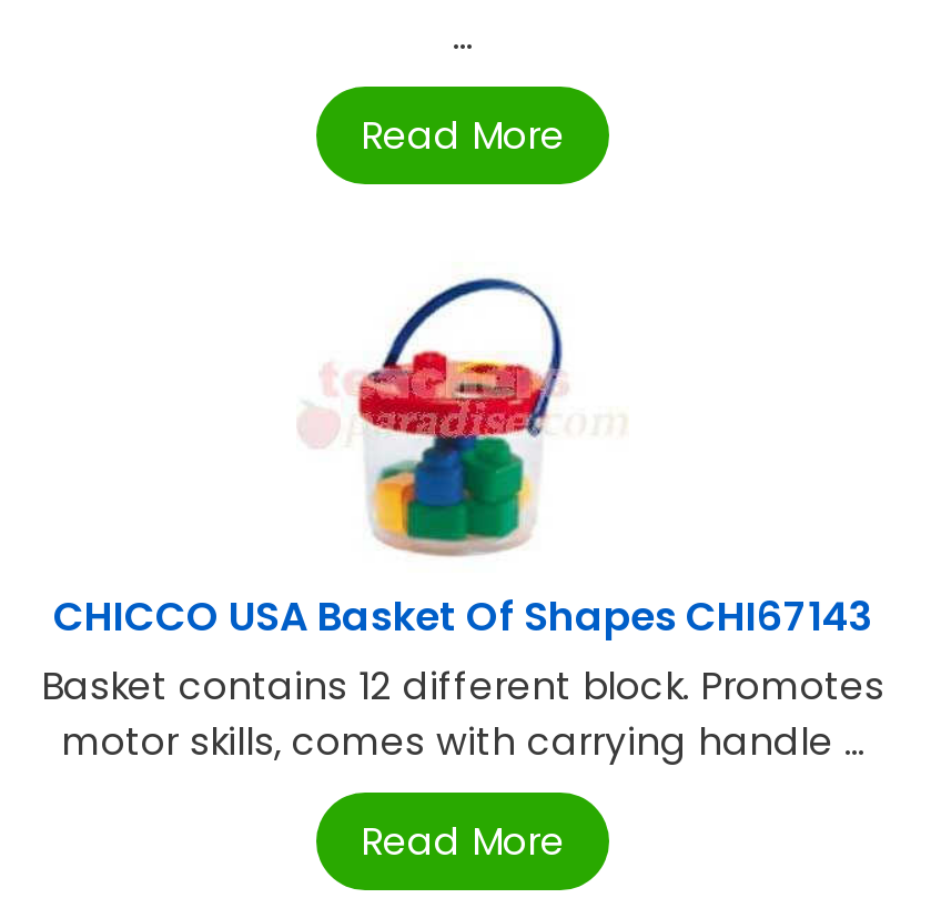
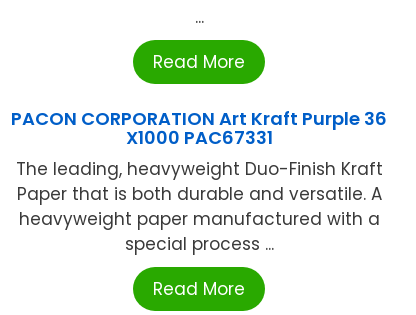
- CHICCO USA Basket Of Shapes CHI67143
- Basket contains 12 different block. Promotes
- motor skills, comes with carrying handle ...
+ PACON CORPORATION Art Kraft Purple 36
+ X1000 PAC67331
+ The leading, heavyweight Duo-Finish Kraft
+ Paper that is both durable and versatile. A
+ heavyweight paper manufactured with a
+ special process ...
